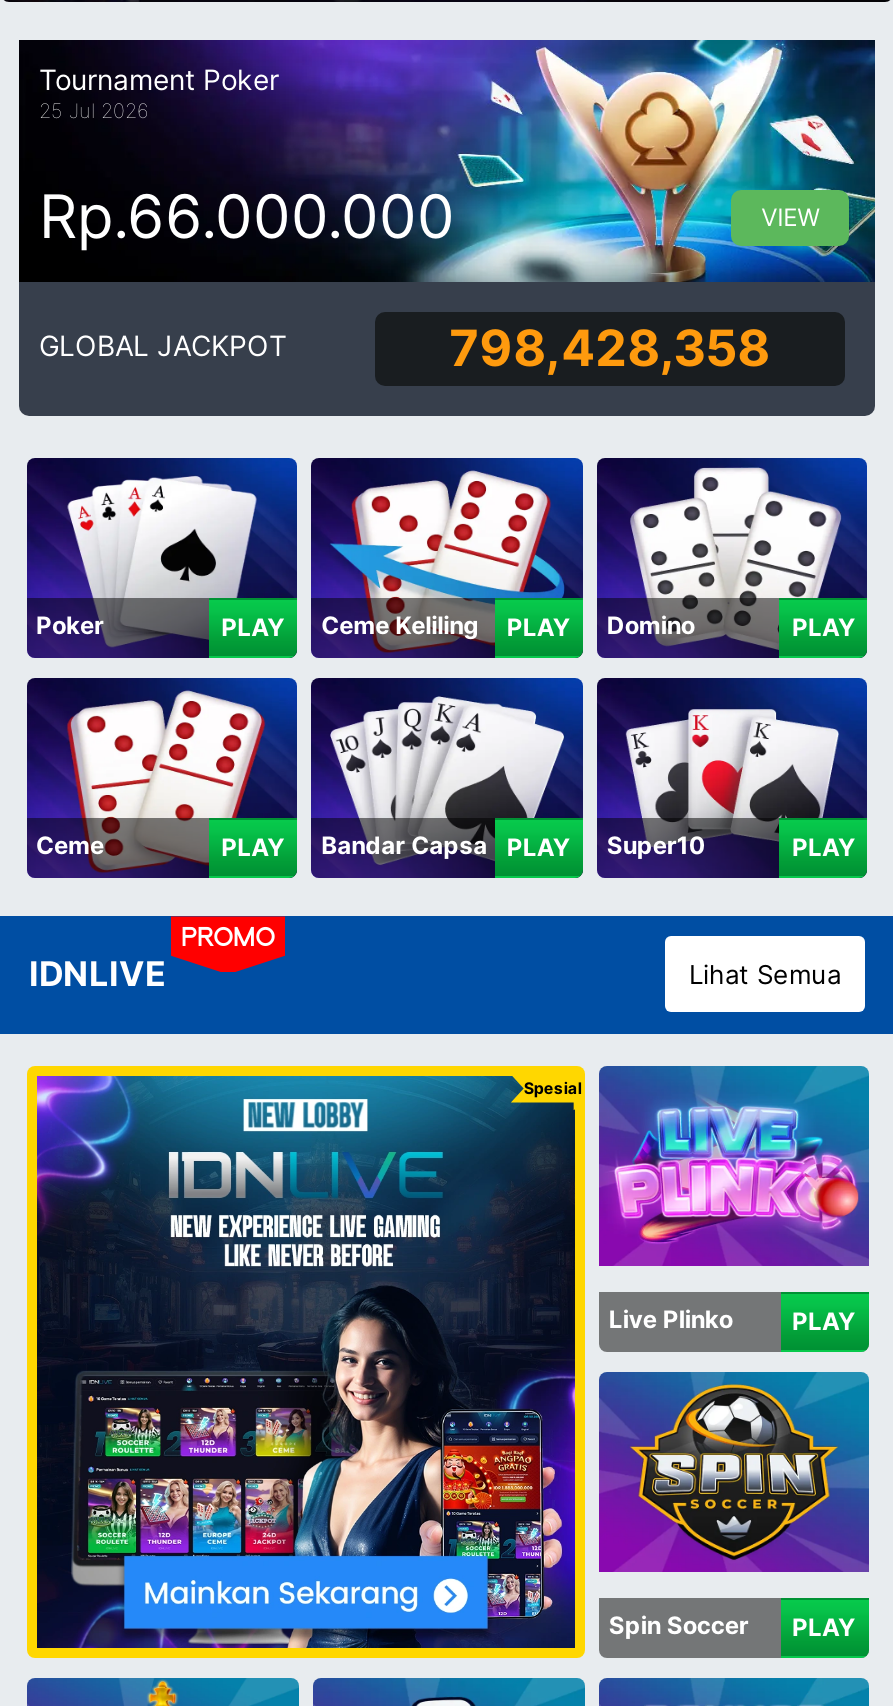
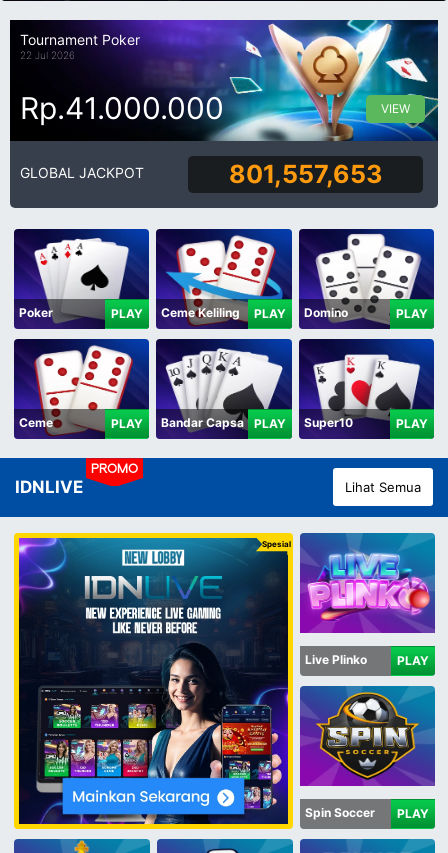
- 25 Jul 2026
+ 22 Jul 2026

- Rp.66.000.000
+ Rp.41.000.000

- 798,428,358
+ 801,557,653
